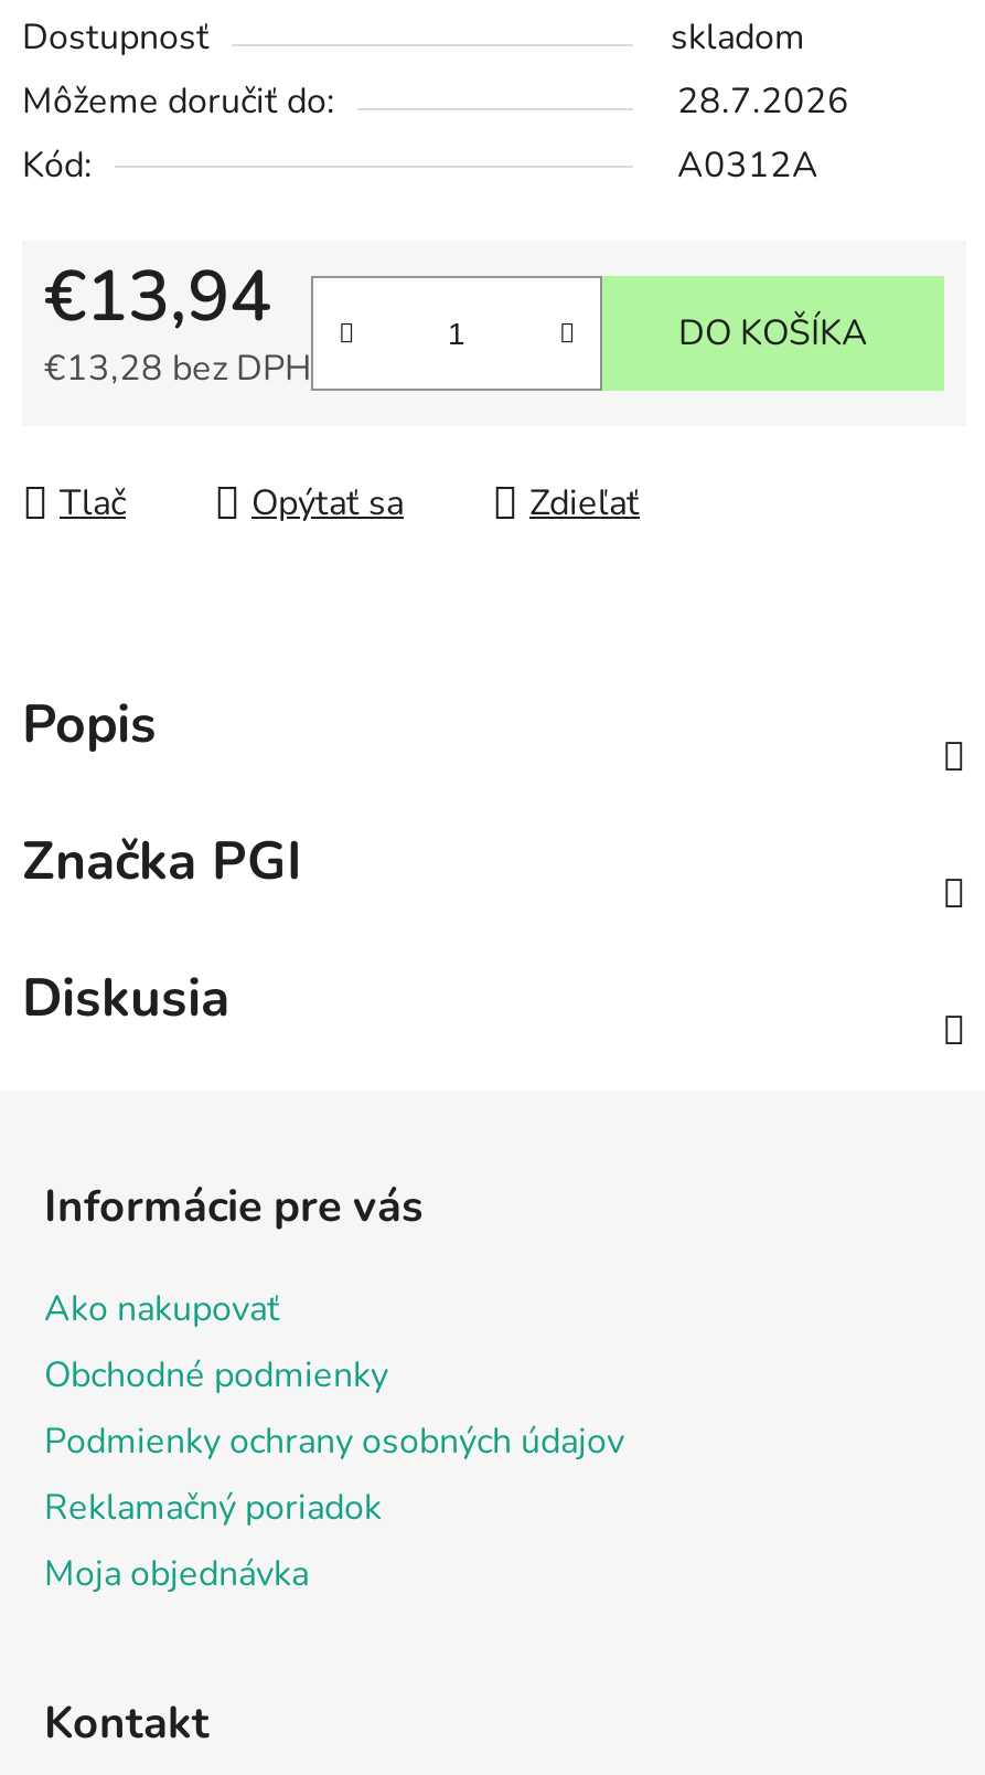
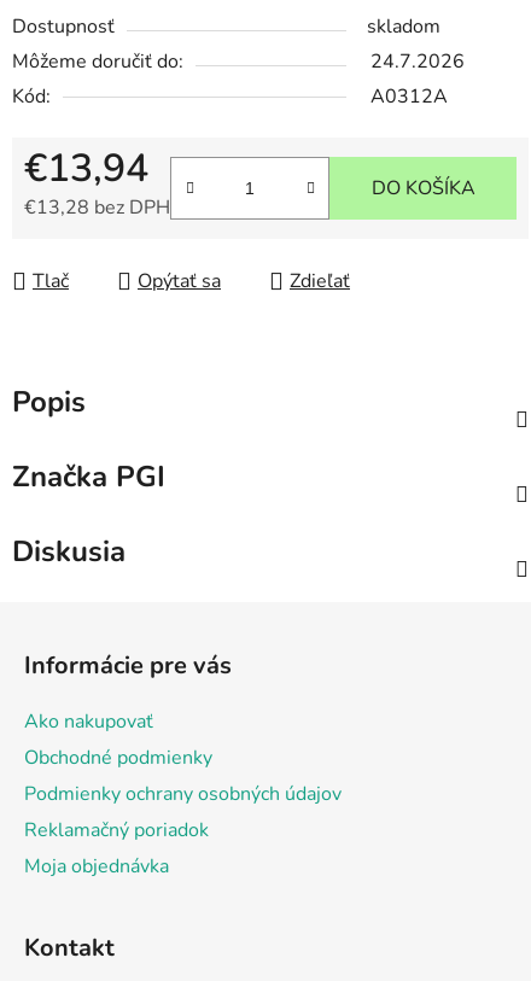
- 28.7.2026
+ 24.7.2026
